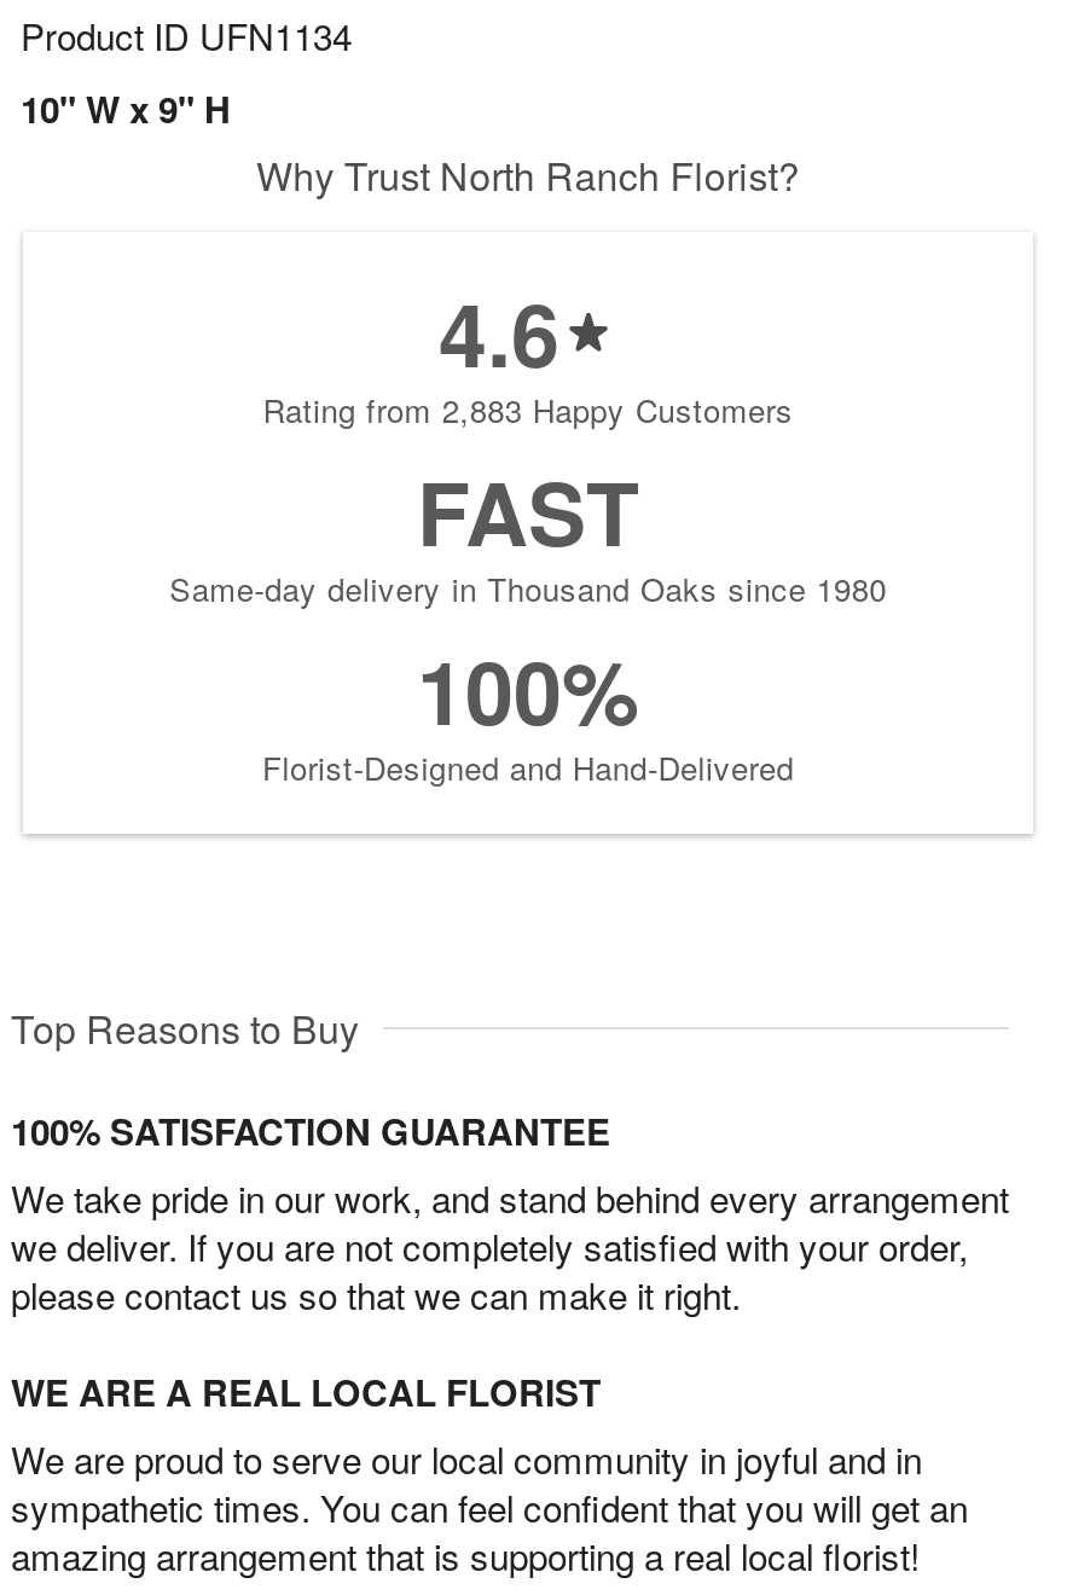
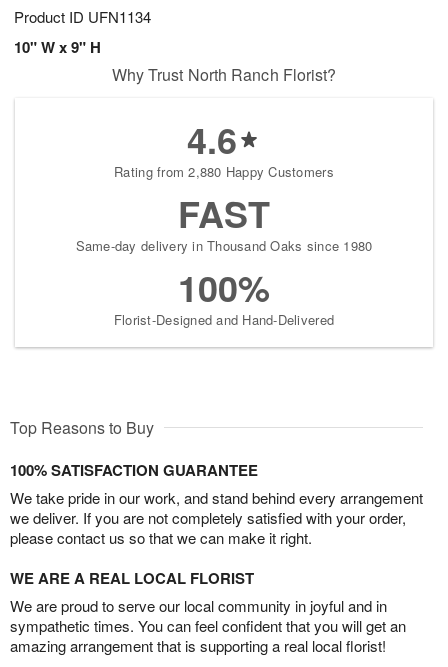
- Rating from 2,883 Happy Customers
+ Rating from 2,880 Happy Customers
